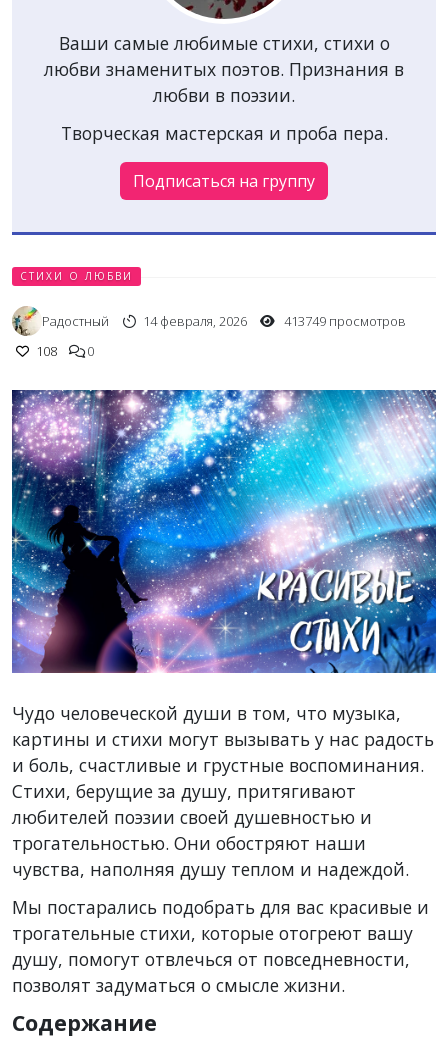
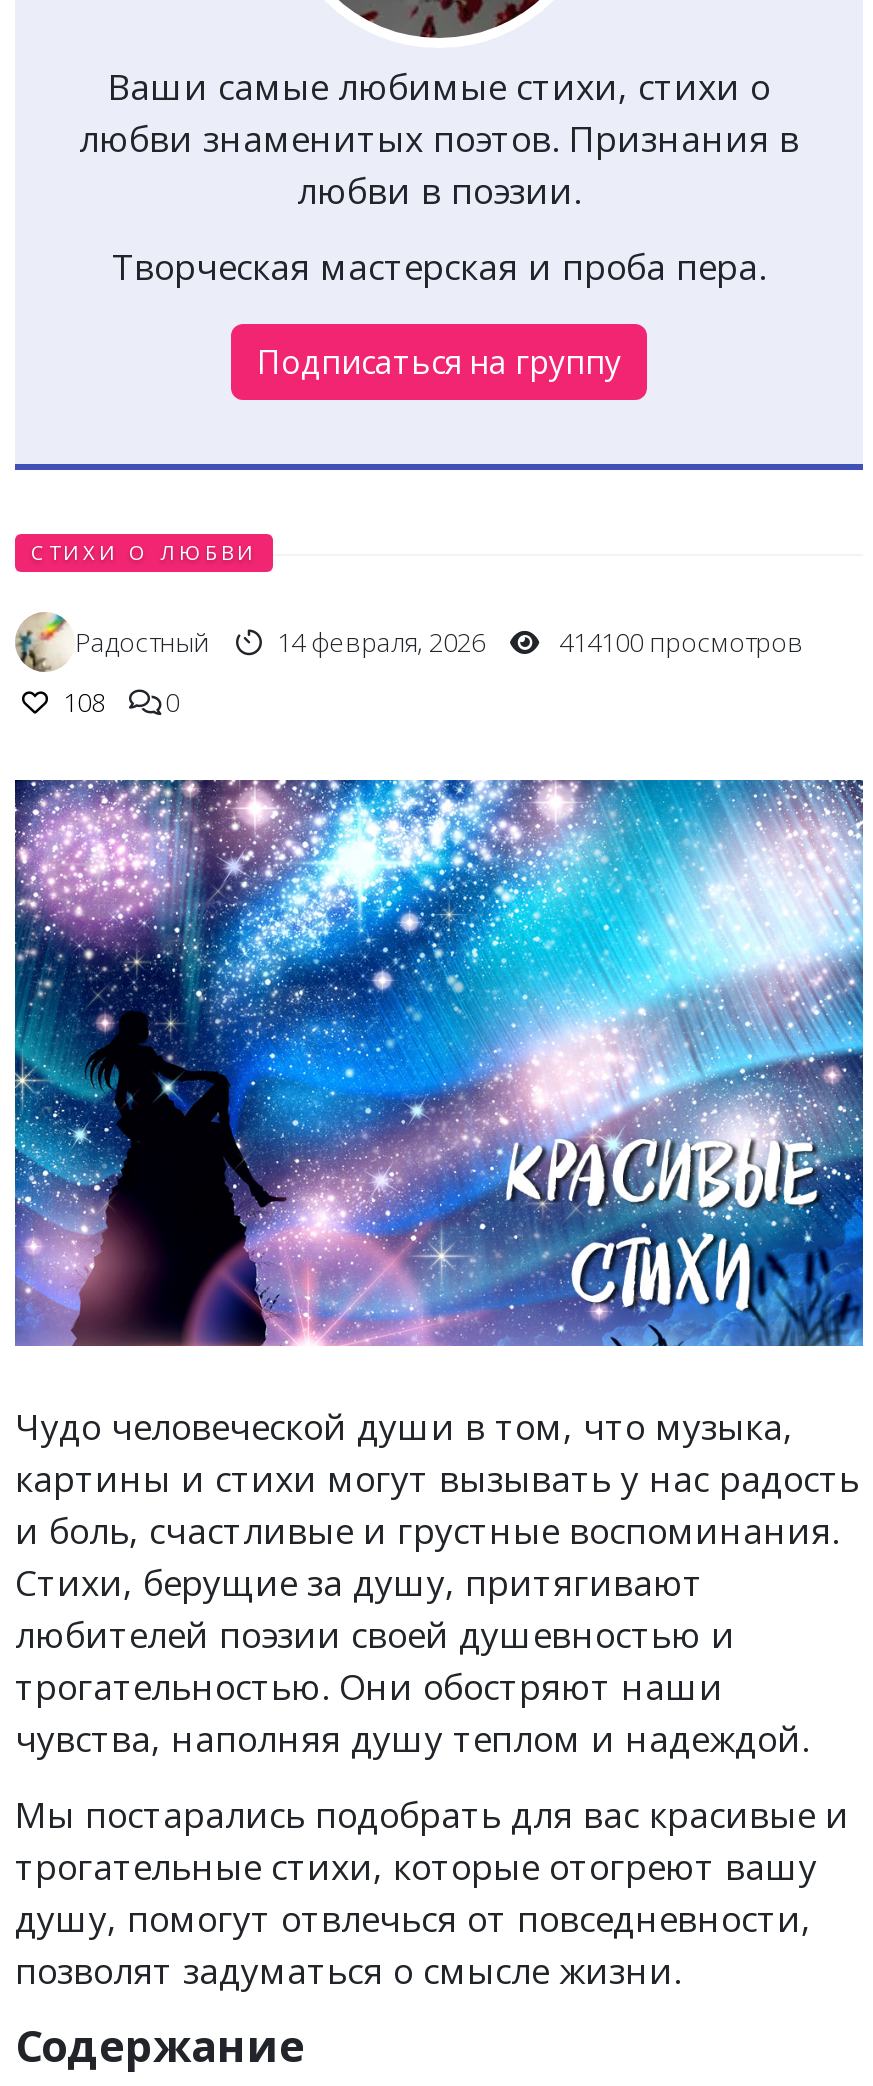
- Радостный 14 февраля, 2026 413749 просмотров
+ Радостный 14 февраля, 2026 414100 просмотров
